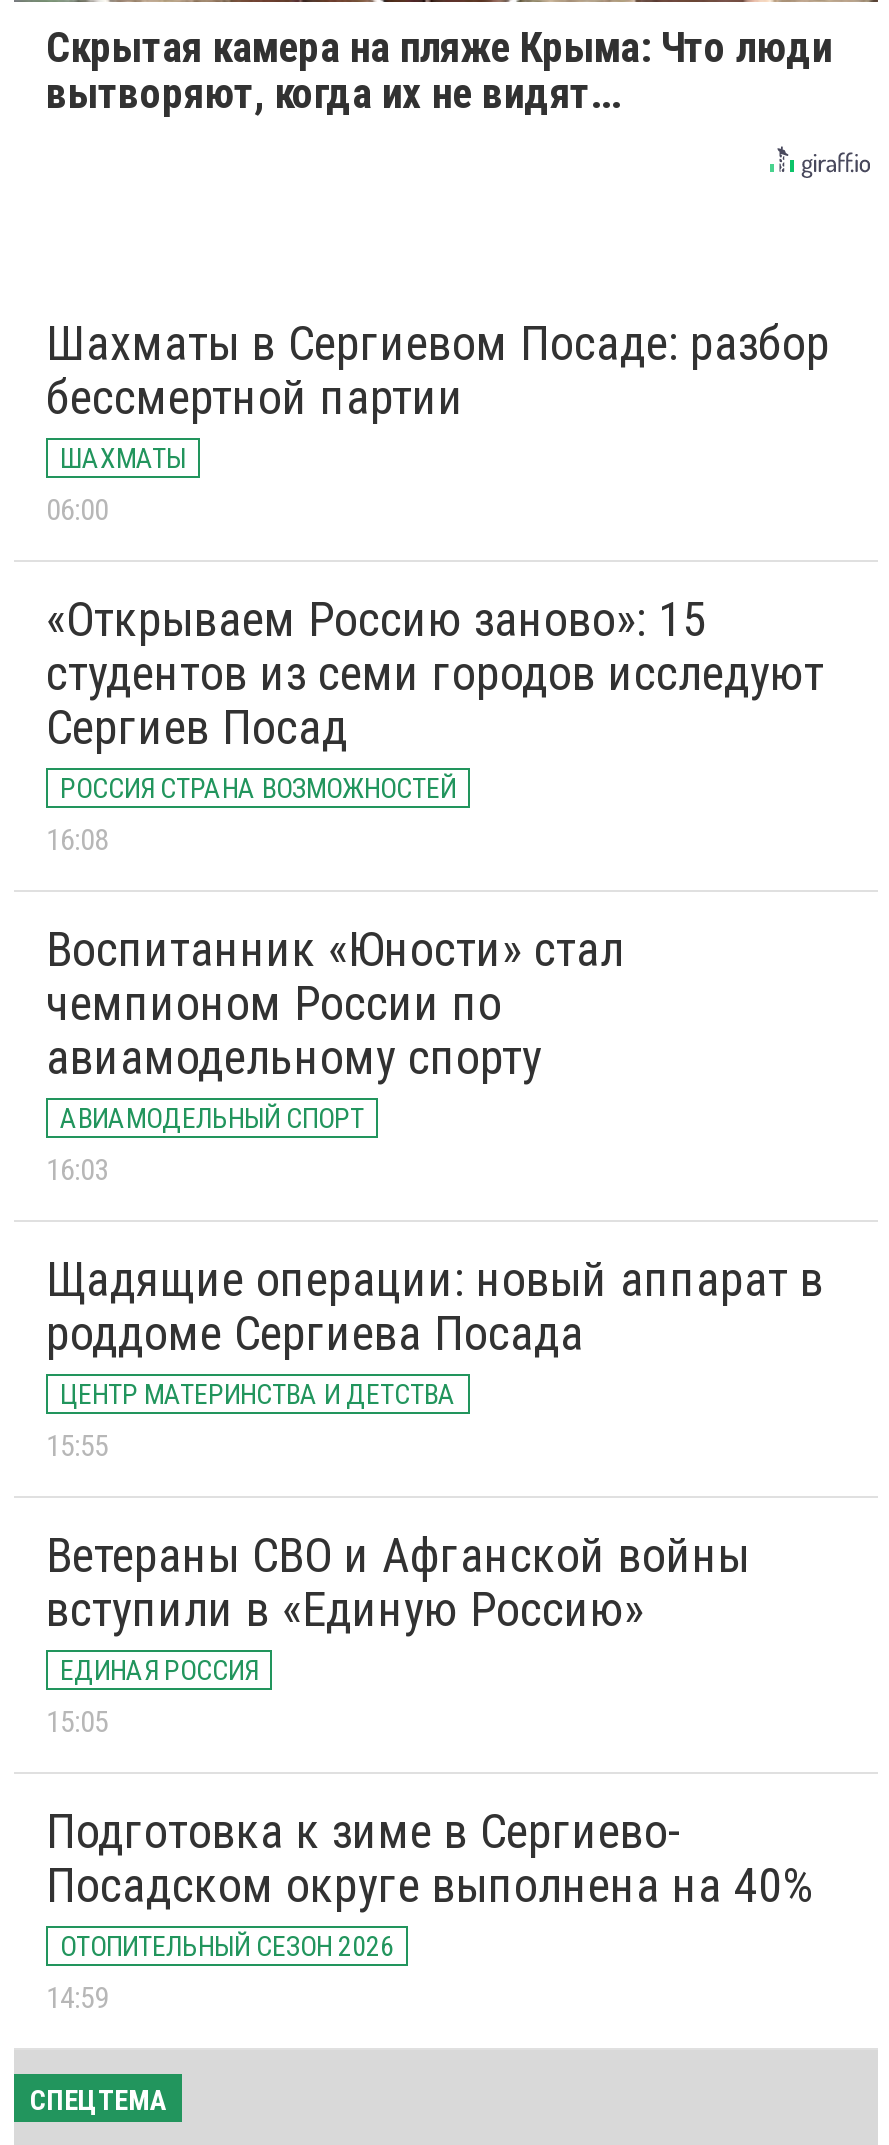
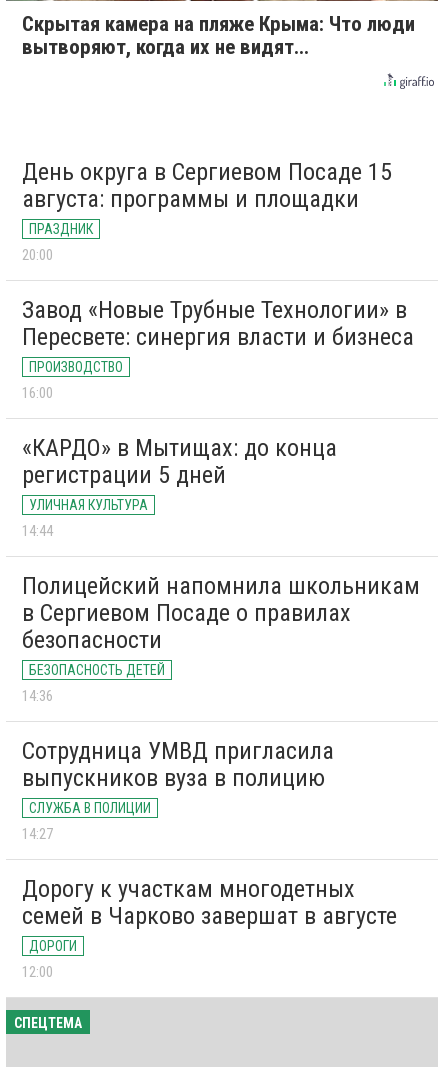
- Шахматы в Сергиевом Посаде: разбор
- бессмертной партии
- ШАХМАТЫ
+ День округа в Сергиевом Посаде 15
+ августа: программы и площадки
+ ПРАЗДНИК

- 06:00
+ 20:00

- «Открываем Россию заново»: 15
- студентов из семи городов исследуют
- Сергиев Посад
- РОССИЯ СТРАНА ВОЗМОЖНОСТЕЙ
+ Завод «Новые Трубные Технологии» в
+ Пересвете: синергия власти и бизнеса
+ ПРОИЗВОДСТВО

- 16:08
+ 16:00

- Воспитанник «Юности» стал
- чемпионом России по
- авиамодельному спорту
- АВИАМОДЕЛЬНЫЙ СПОРТ
+ «КАРДО» в Мытищах: до конца
+ регистрации 5 дней
+ УЛИЧНАЯ КУЛЬТУРА

- 16:03
+ 14:44

- Щадящие операции: новый аппарат в
- роддоме Сергиева Посада
- ЦЕНТР МАТЕРИНСТВА И ДЕТСТВА
+ Полицейский напомнила школьникам
+ в Сергиевом Посаде о правилах
+ безопасности
+ БЕЗОПАСНОСТЬ ДЕТЕЙ

- 15:55
+ 14:36

- Ветераны СВО и Афганской войны
- вступили в «Единую Россию»
- ЕДИНАЯ РОССИЯ
+ Сотрудница УМВД пригласила
+ выпускников вуза в полицию
+ СЛУЖБА В ПОЛИЦИИ

- 15:05
+ 14:27

- Подготовка к зиме в Сергиево-
- Посадском округе выполнена на 40%
- ОТОПИТЕЛЬНЫЙ СЕЗОН 2026
+ Дорогу к участкам многодетных
+ семей в Чарково завершат в августе
+ ДОРОГИ

- 14:59
+ 12:00
